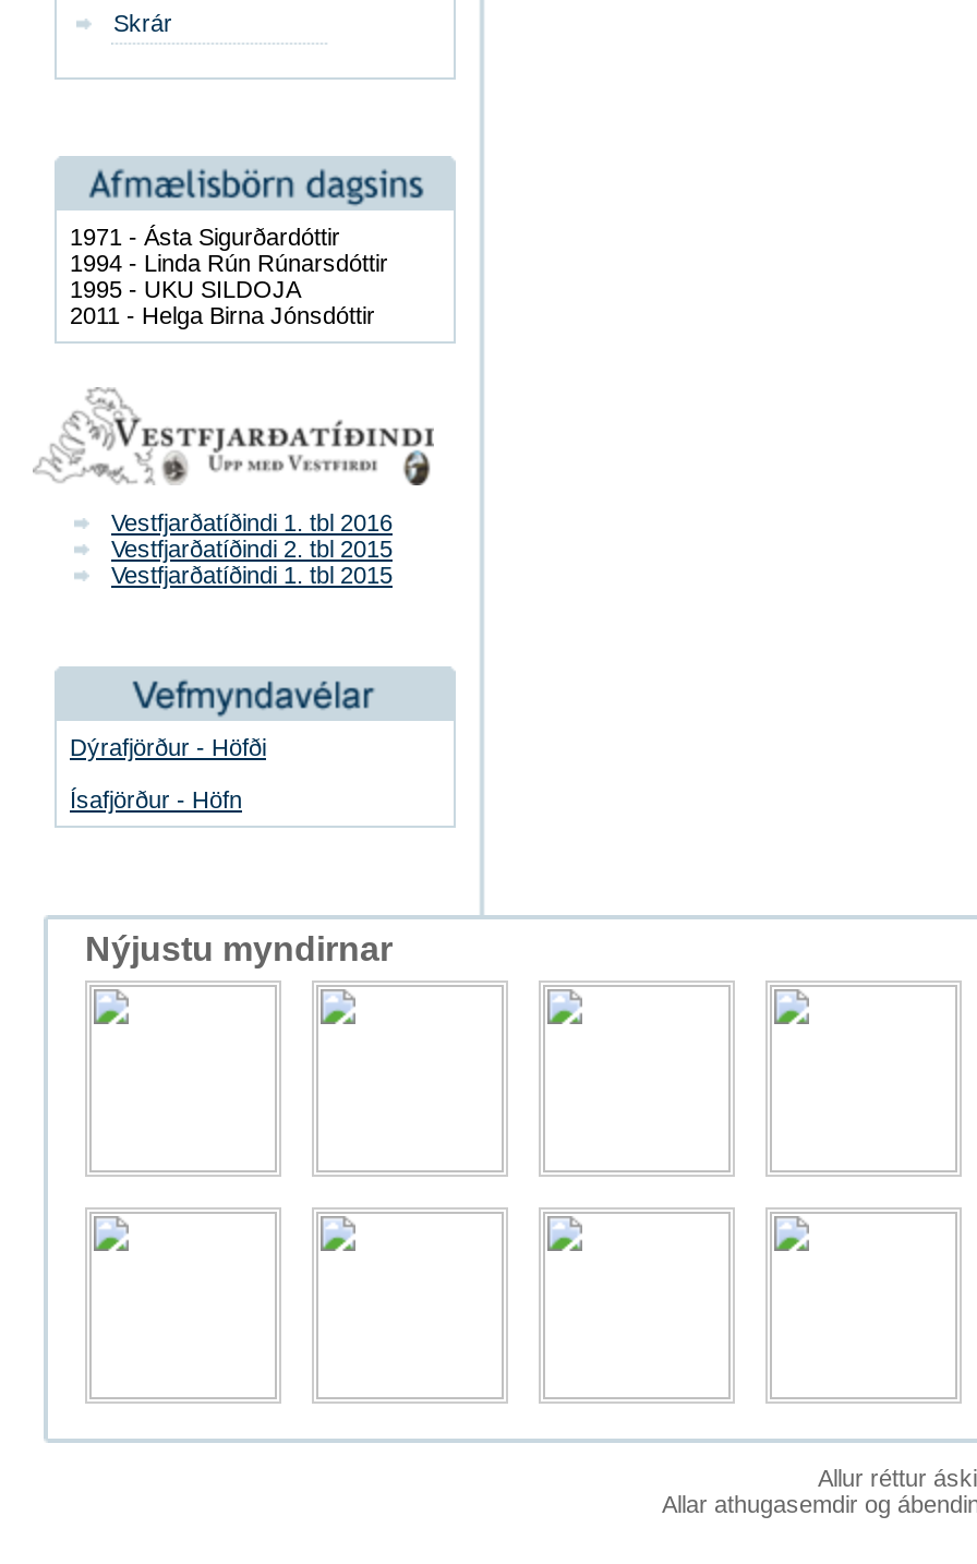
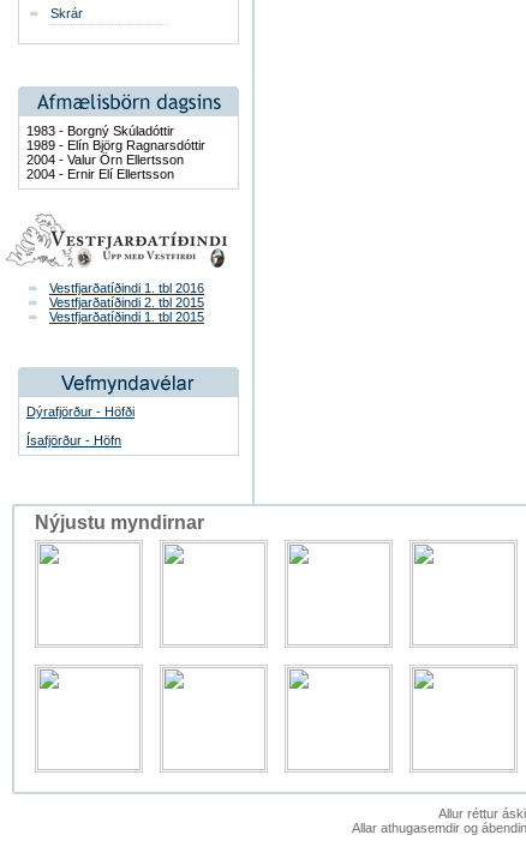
- 1971 - Ásta Sigurðardóttir
- 1994 - Linda Rún Rúnarsdóttir
- 1995 - UKU SILDOJA
- 2011 - Helga Birna Jónsdóttir
+ 1983 - Borgný Skúladóttir
+ 1989 - Elín Björg Ragnarsdóttir
+ 2004 - Valur Örn Ellertsson
+ 2004 - Ernir Elí Ellertsson
